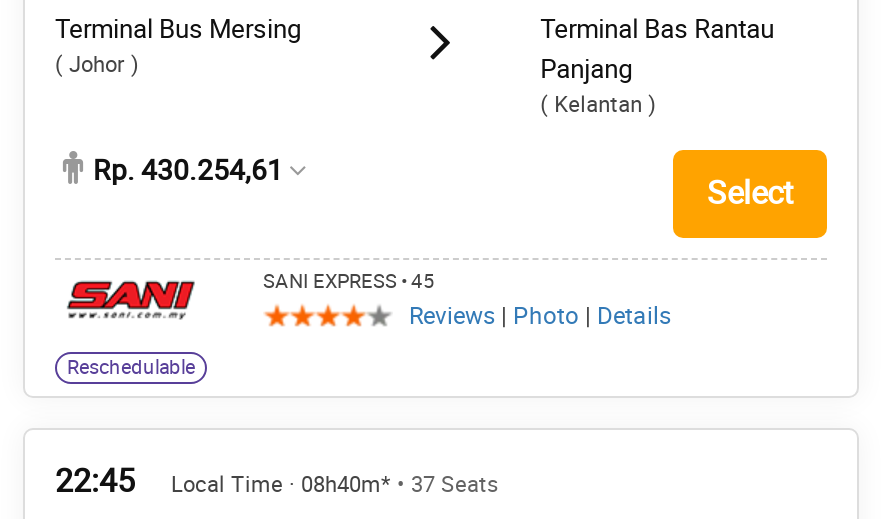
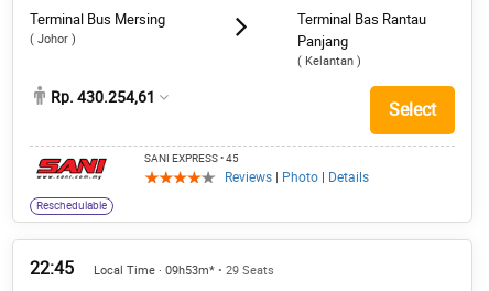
- Local Time · 08h40m* • 37 Seats
+ Local Time · 09h53m* • 29 Seats
